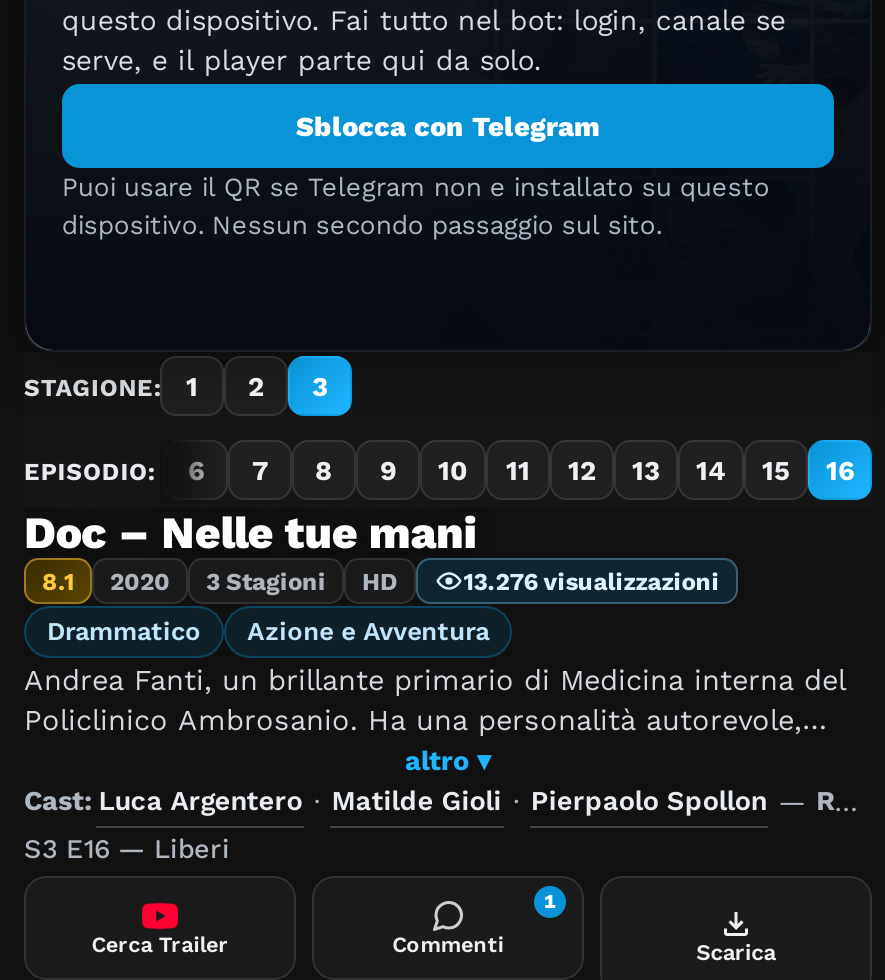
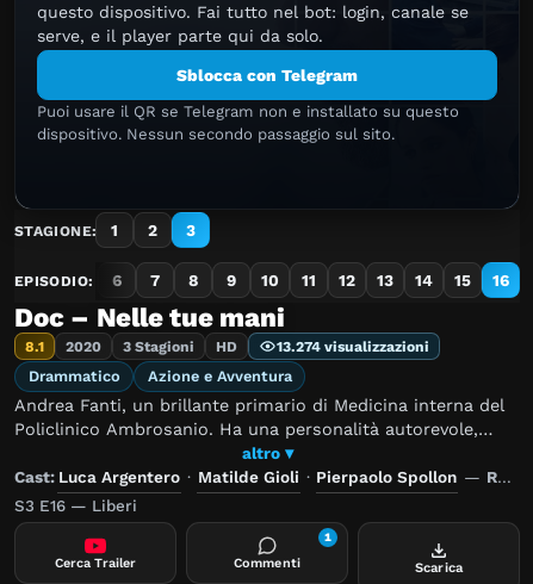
- 13.276 visualizzazioni
+ 13.274 visualizzazioni
